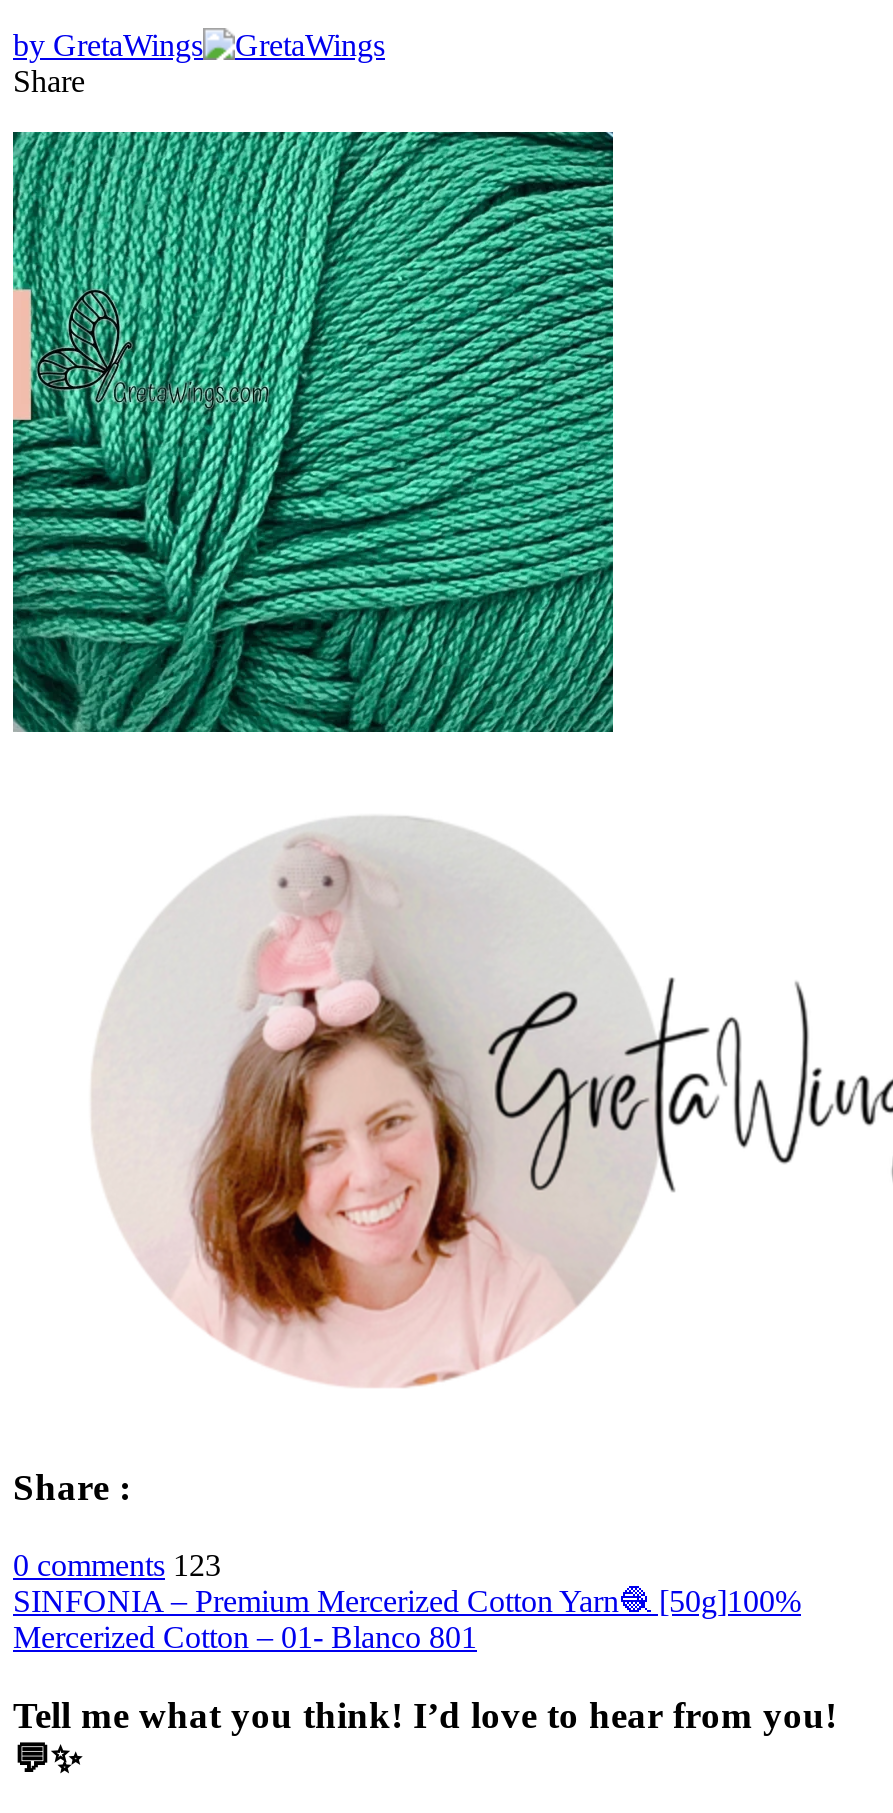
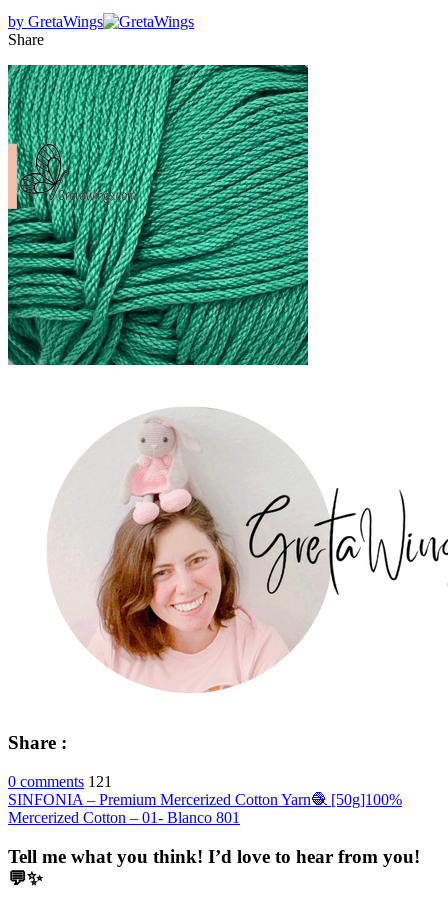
- 0 comments 123
+ 0 comments 121
